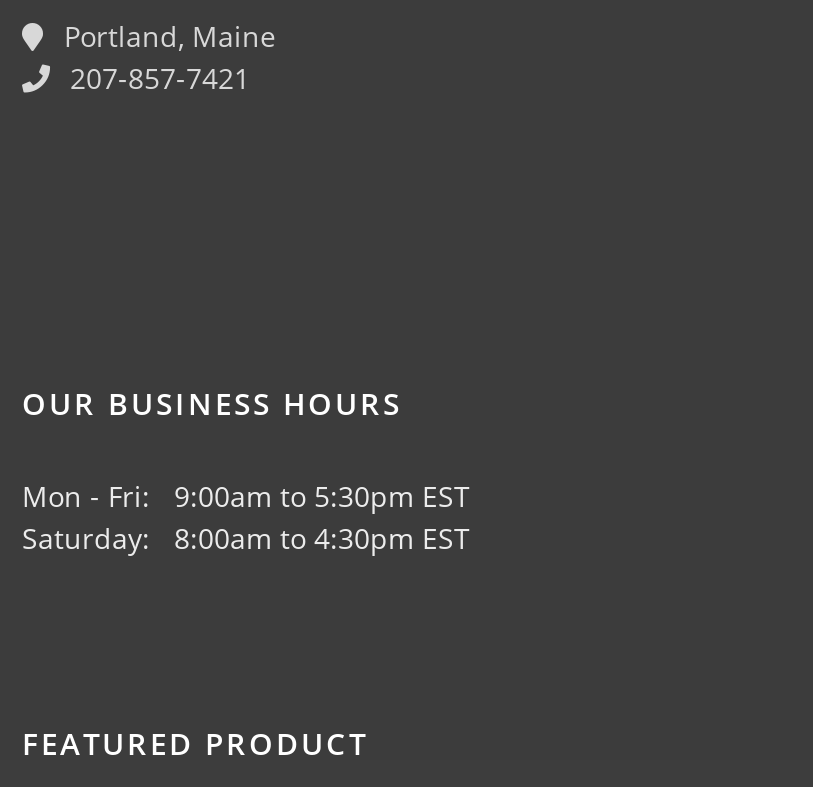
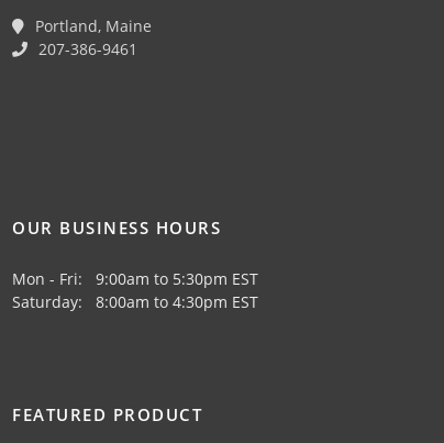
- 207-857-7421
+ 207-386-9461
